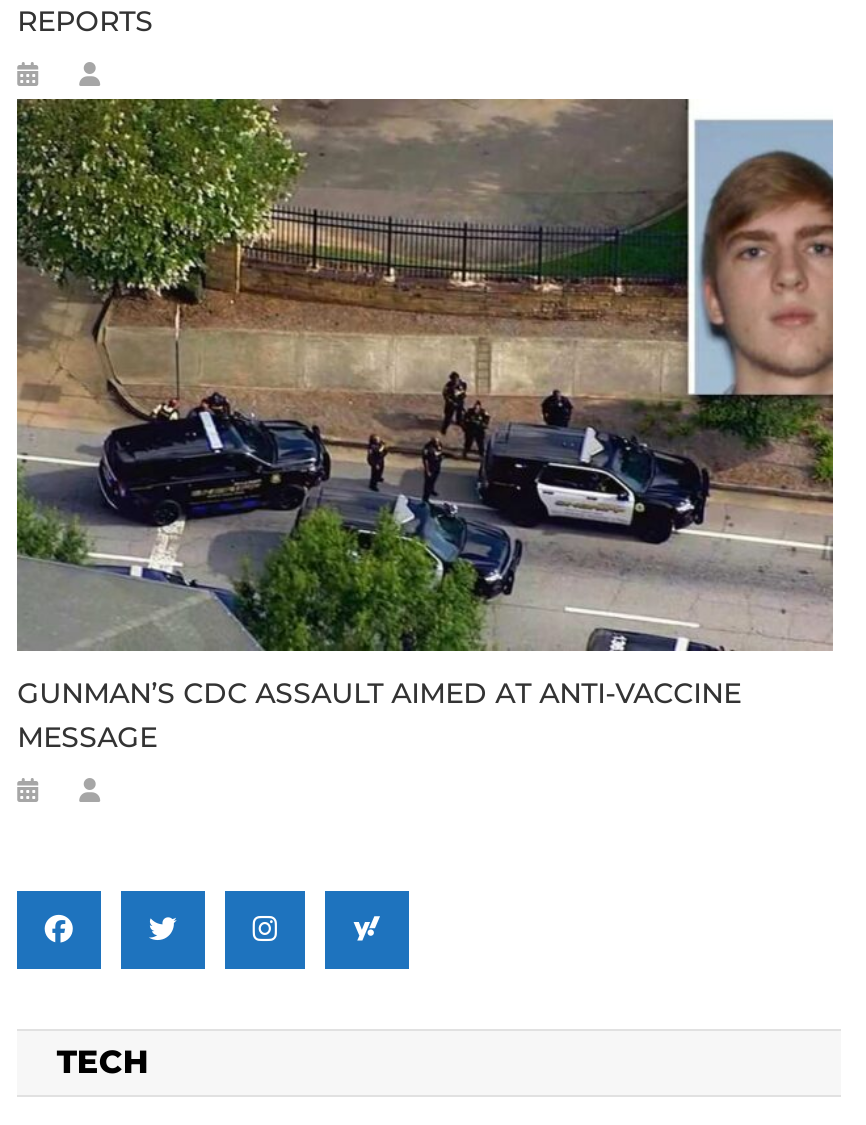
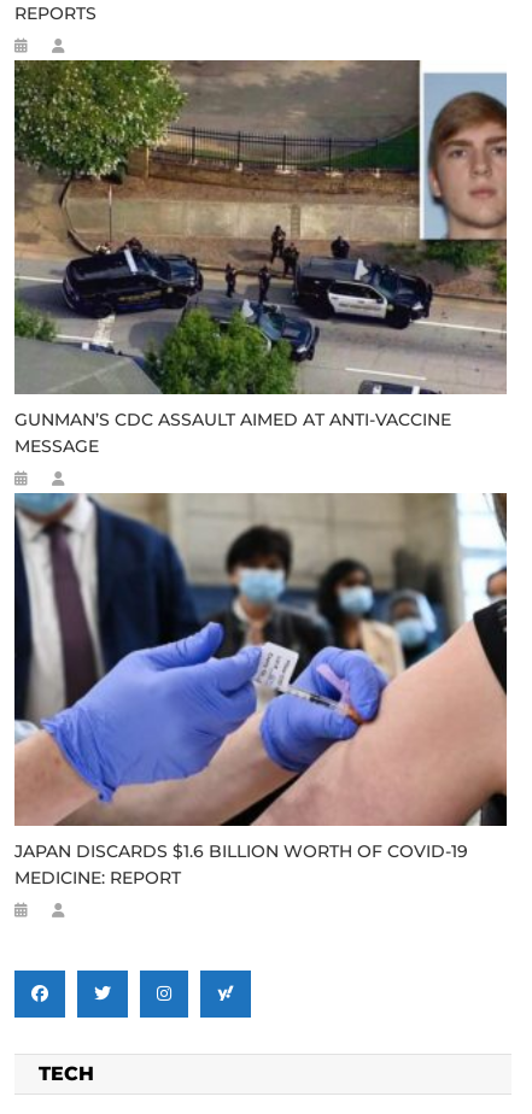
+ [image]
+ JAPAN DISCARDS $1.6 BILLION WORTH OF COVID-19
+ MEDICINE: REPORT
